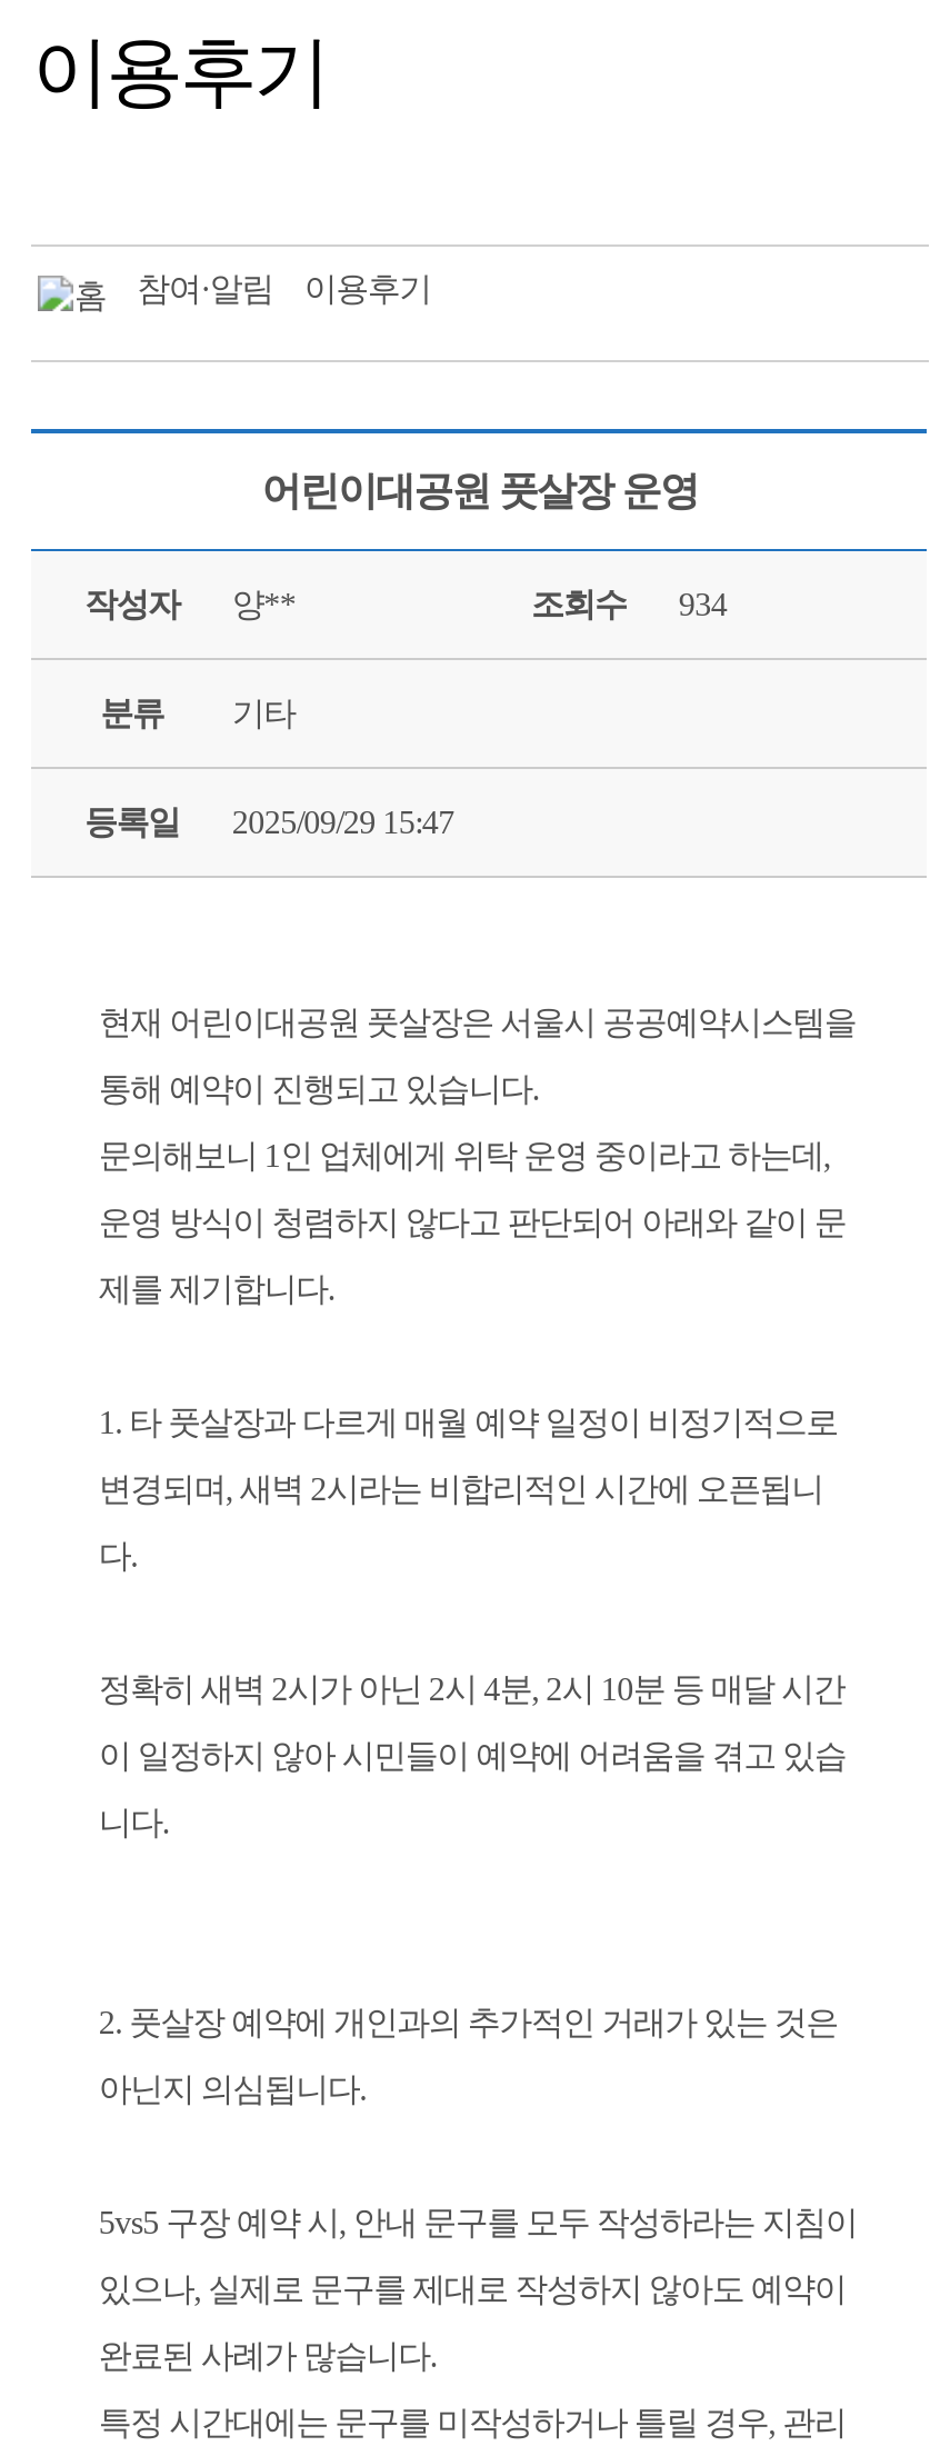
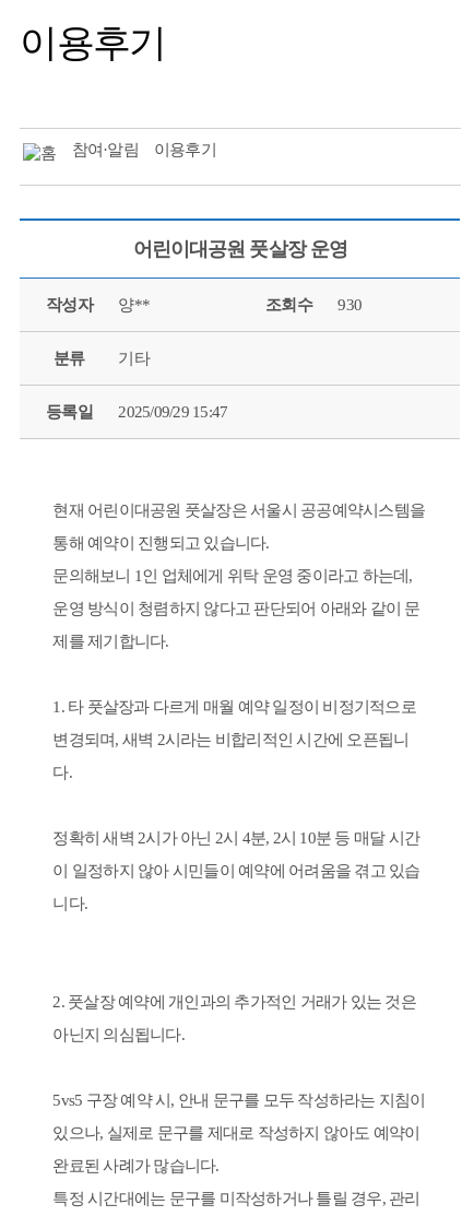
- 조회수 934
+ 조회수 930
